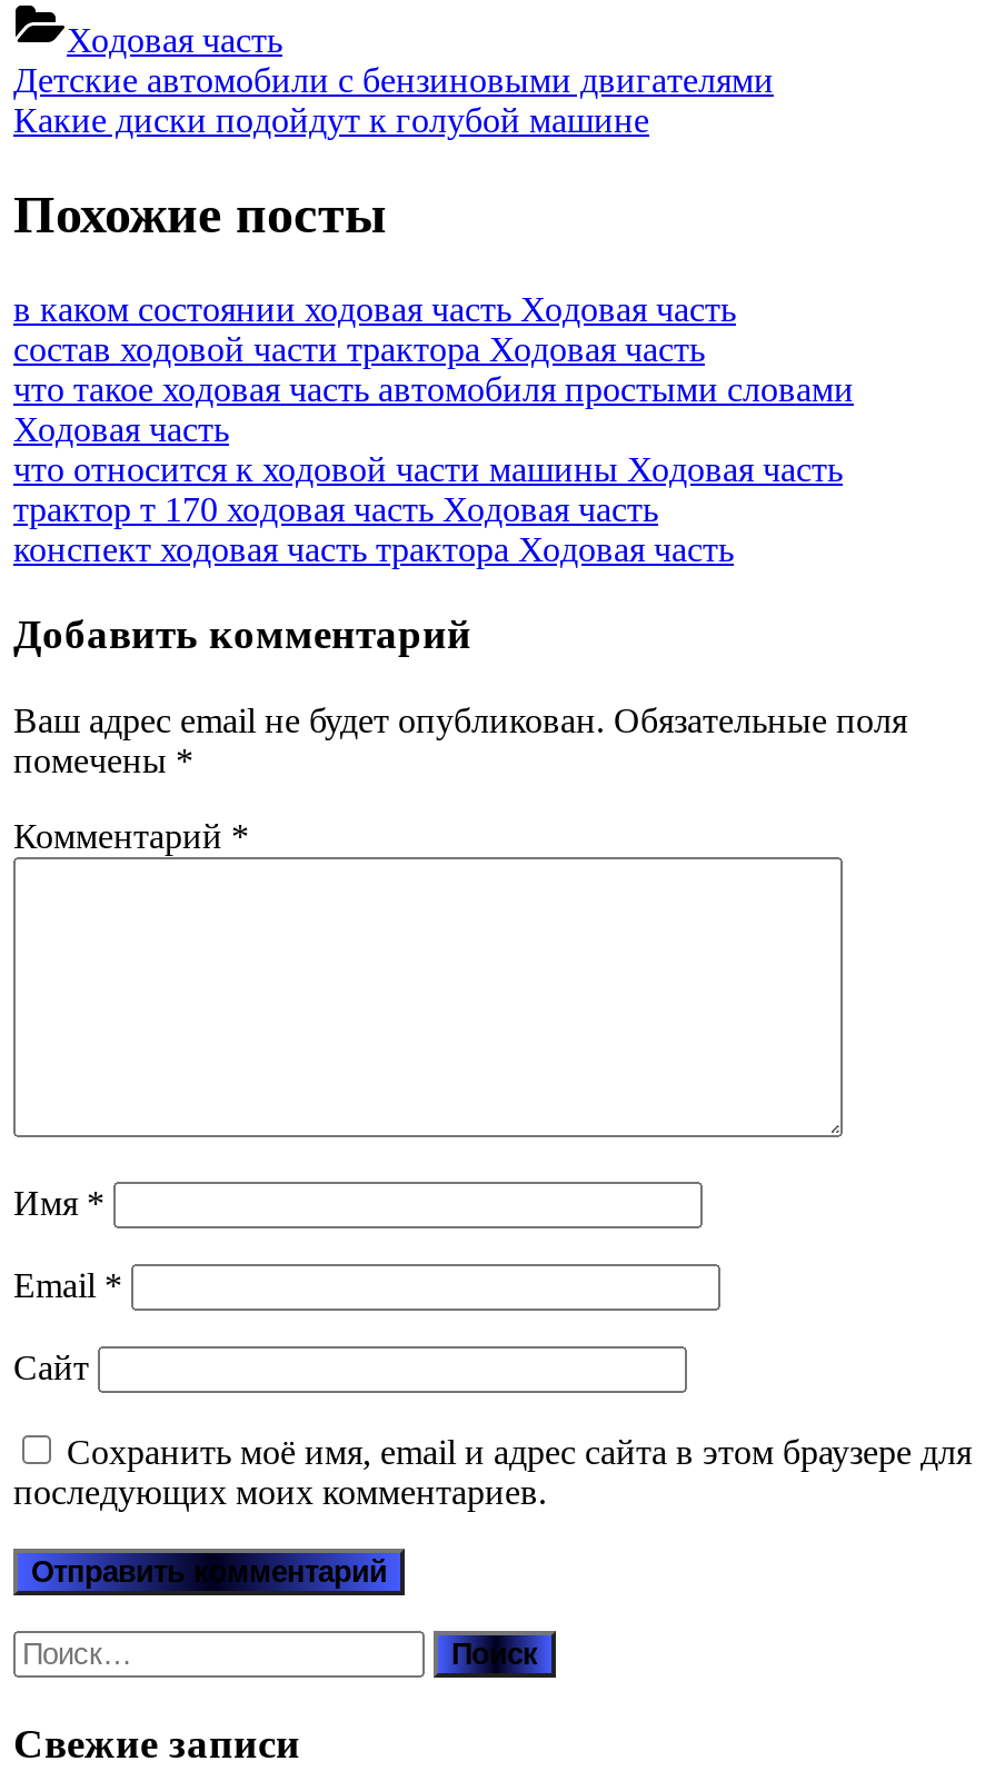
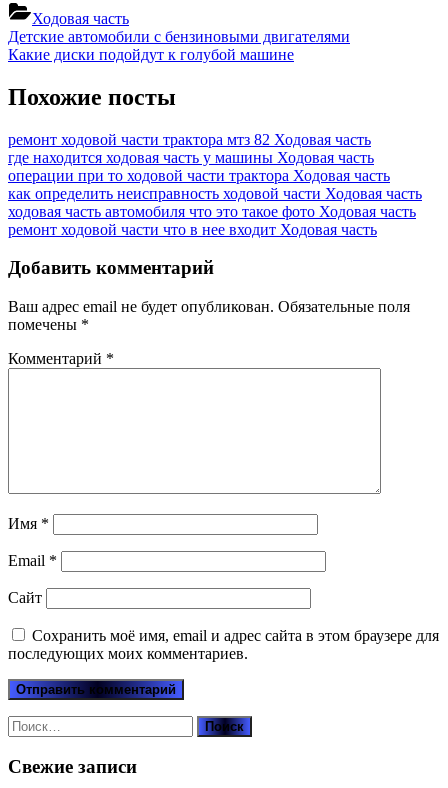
- в каком состоянии ходовая часть Ходовая часть
- состав ходовой части трактора Ходовая часть
- что такое ходовая часть автомобиля простыми словами
- Ходовая часть
- что относится к ходовой части машины Ходовая часть
- трактор т 170 ходовая часть Ходовая часть
- конспект ходовая часть трактора Ходовая часть
+ ремонт ходовой части трактора мтз 82 Ходовая часть
+ где находится ходовая часть у машины Ходовая часть
+ операции при то ходовой части трактора Ходовая часть
+ как определить неисправность ходовой части Ходовая часть
+ ходовая часть автомобиля что это такое фото Ходовая часть
+ ремонт ходовой части что в нее входит Ходовая часть
